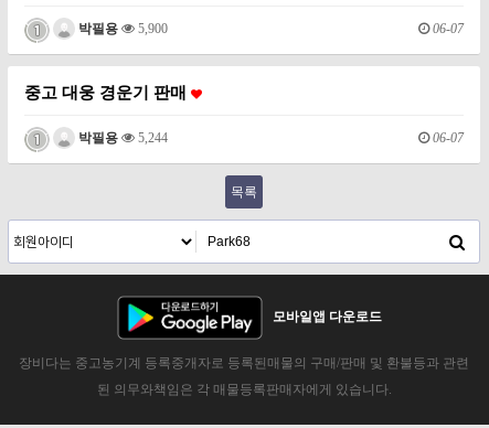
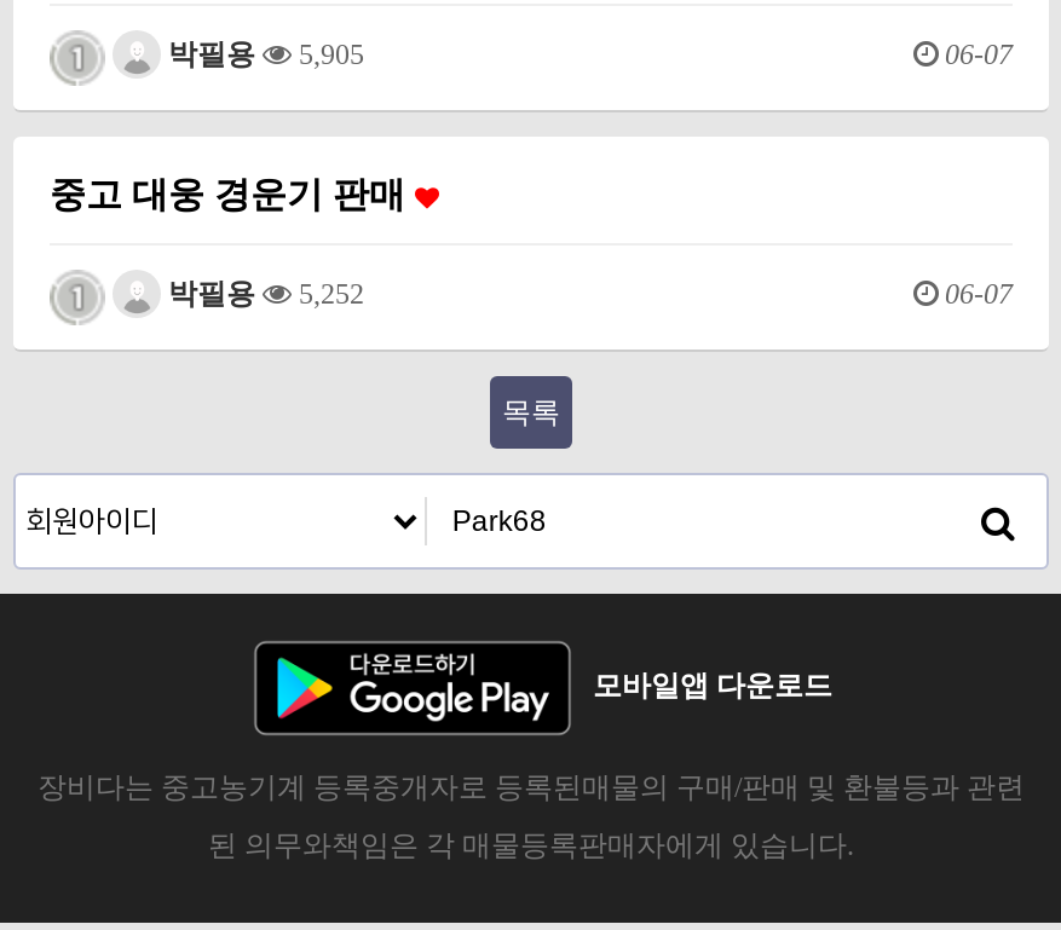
- 박필용 5,900
+ 박필용 5,905

- 박필용 5,244
+ 박필용 5,252
